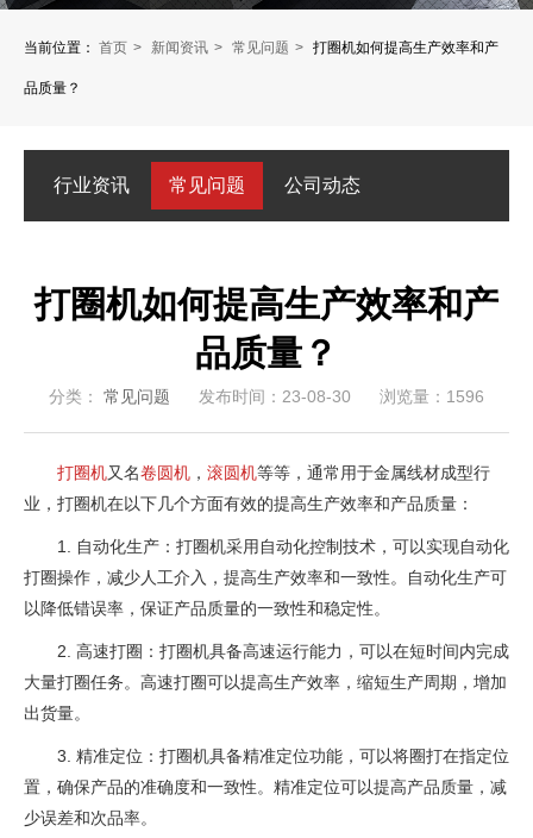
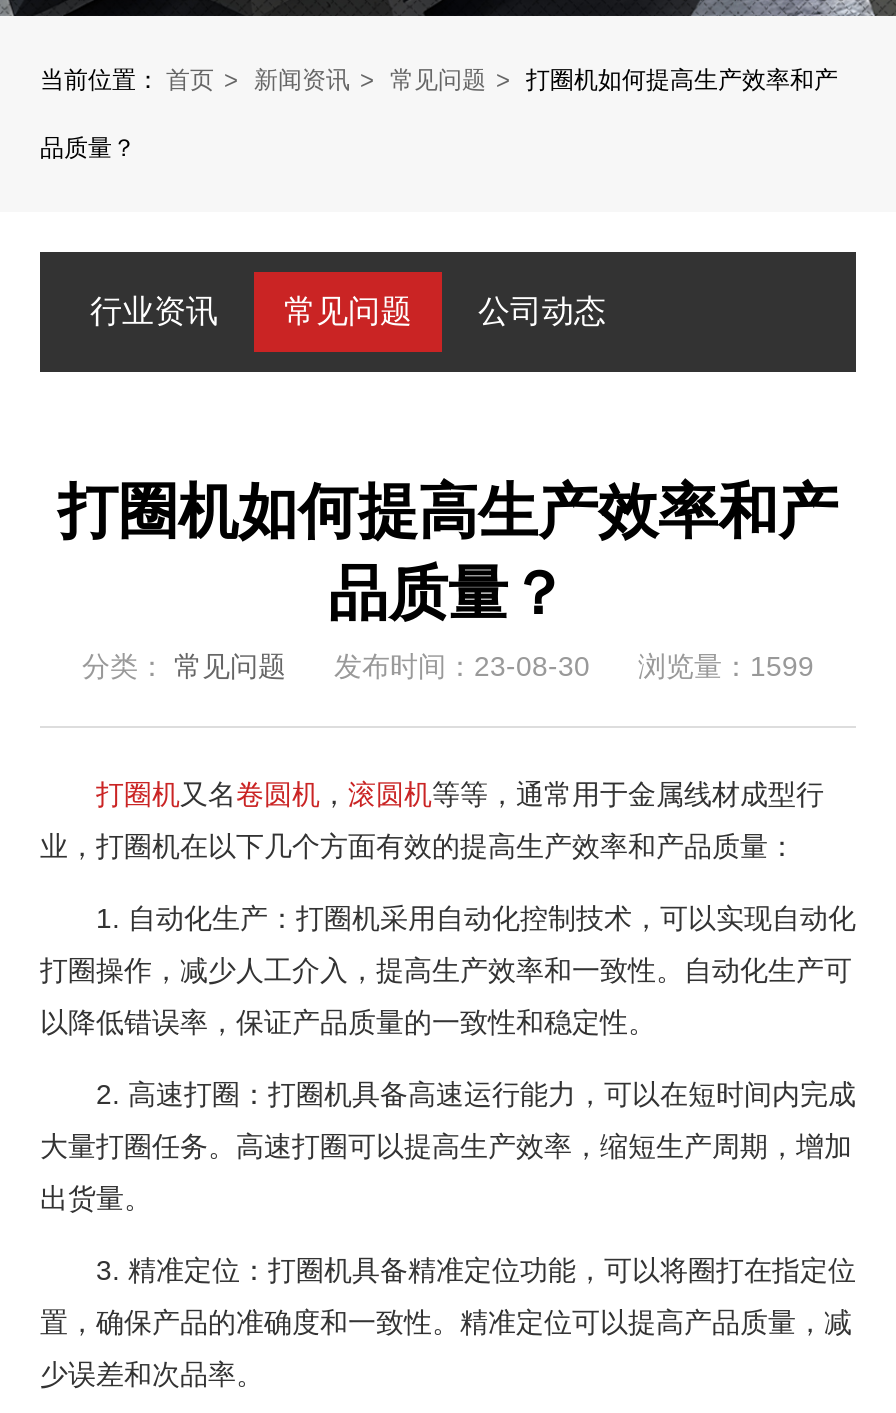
- 分类：常见问题 发布时间：23-08-30 浏览量：1596
+ 分类：常见问题 发布时间：23-08-30 浏览量：1599
